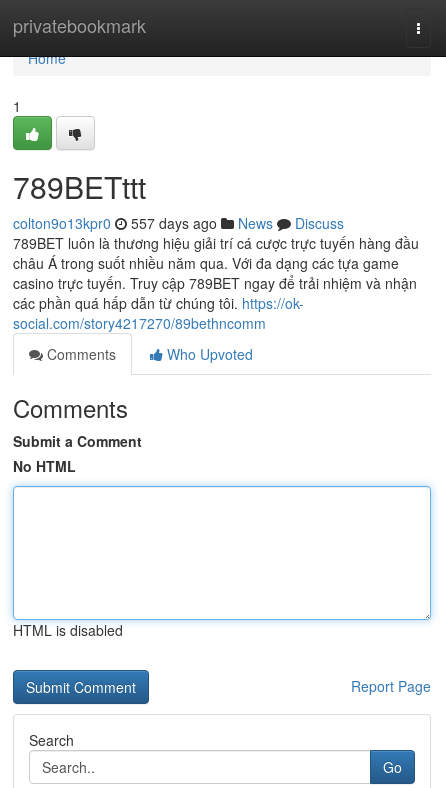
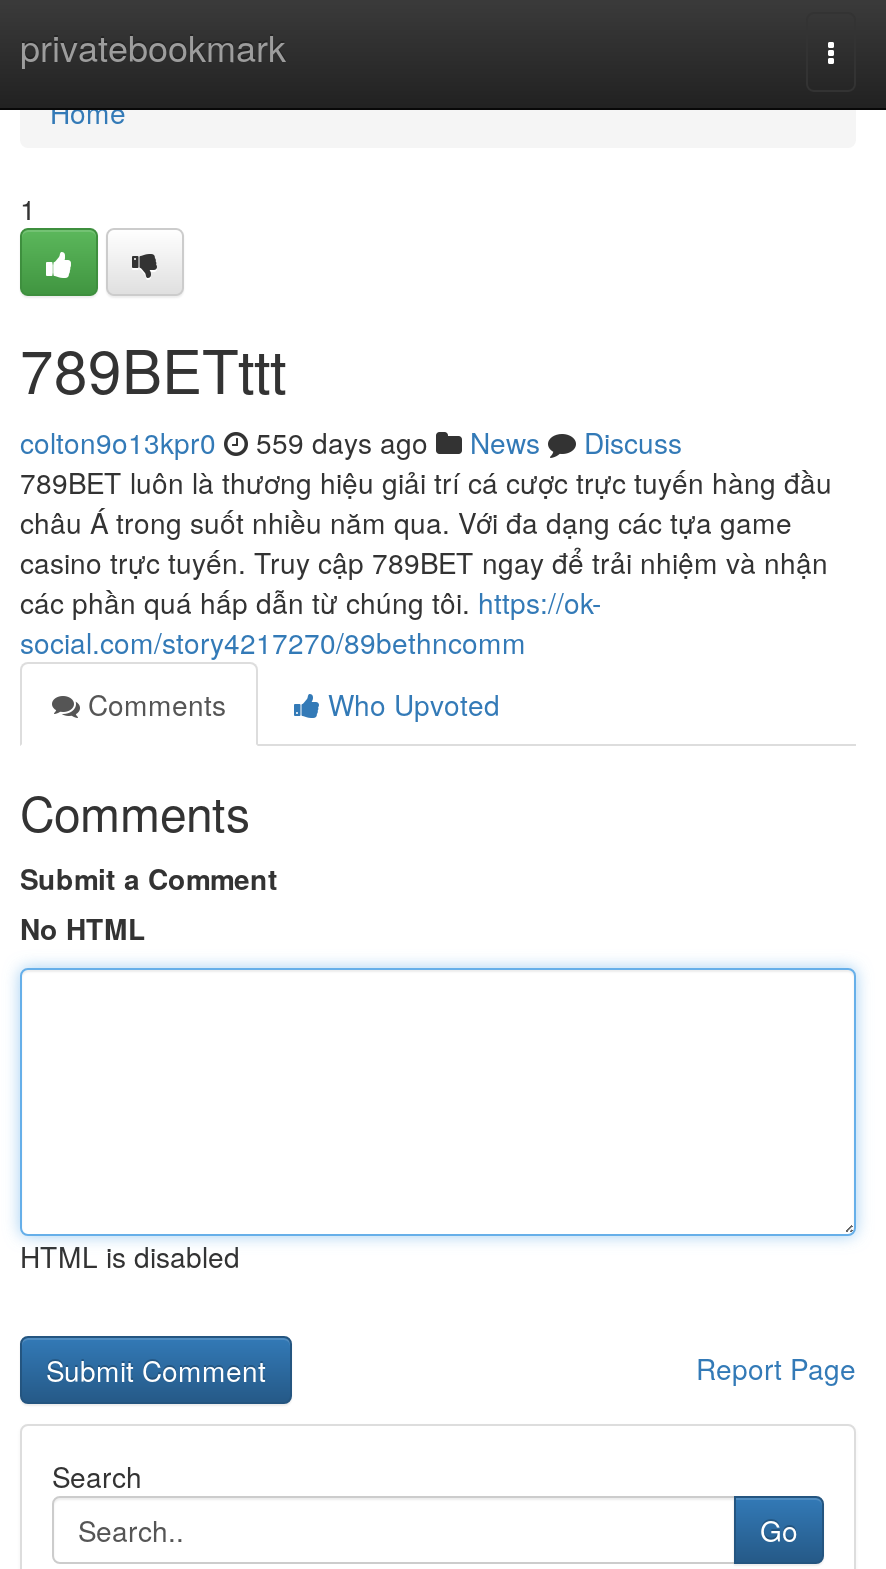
- colton9o13kpr0 557 days ago News Discuss
+ colton9o13kpr0 559 days ago News Discuss
